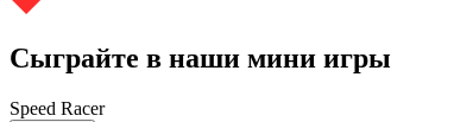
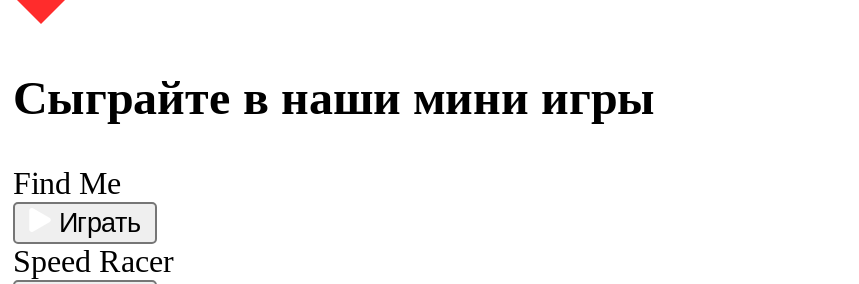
+ Find Me
+ Играть
